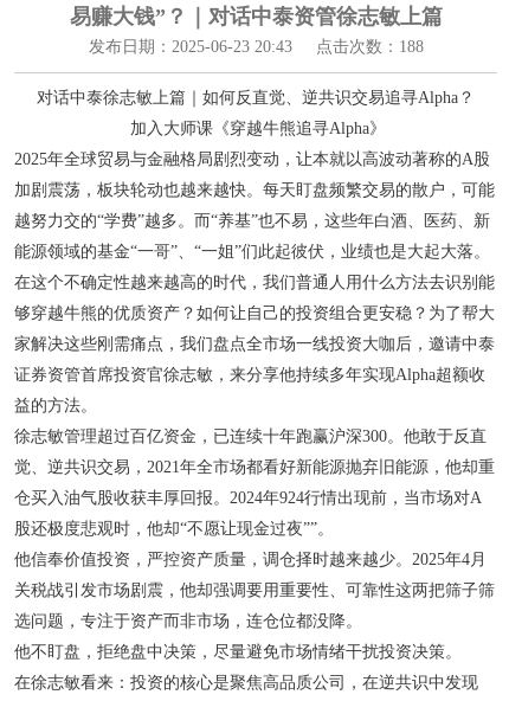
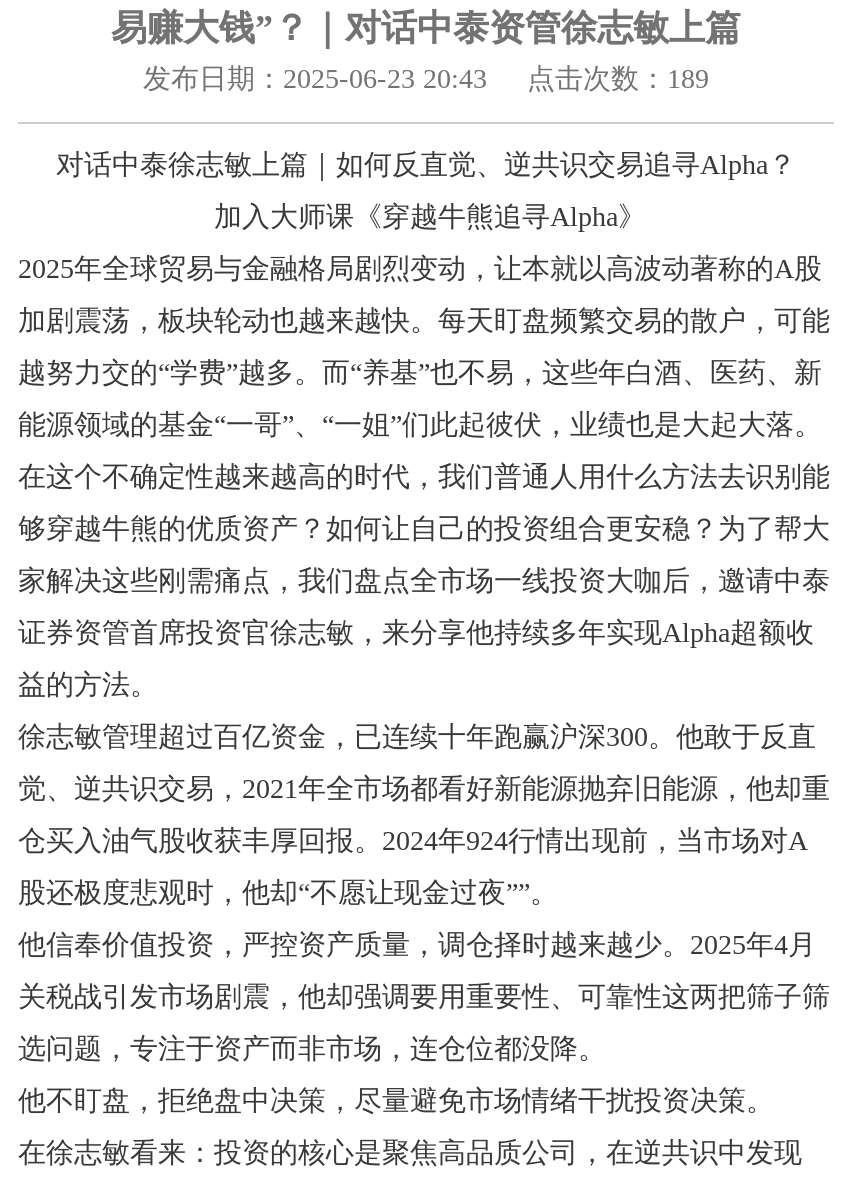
- 发布日期：2025-06-23 20:43 点击次数：188
+ 发布日期：2025-06-23 20:43 点击次数：189
